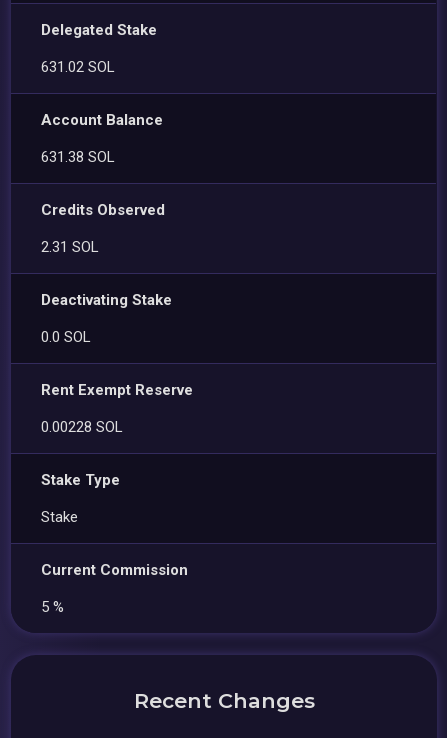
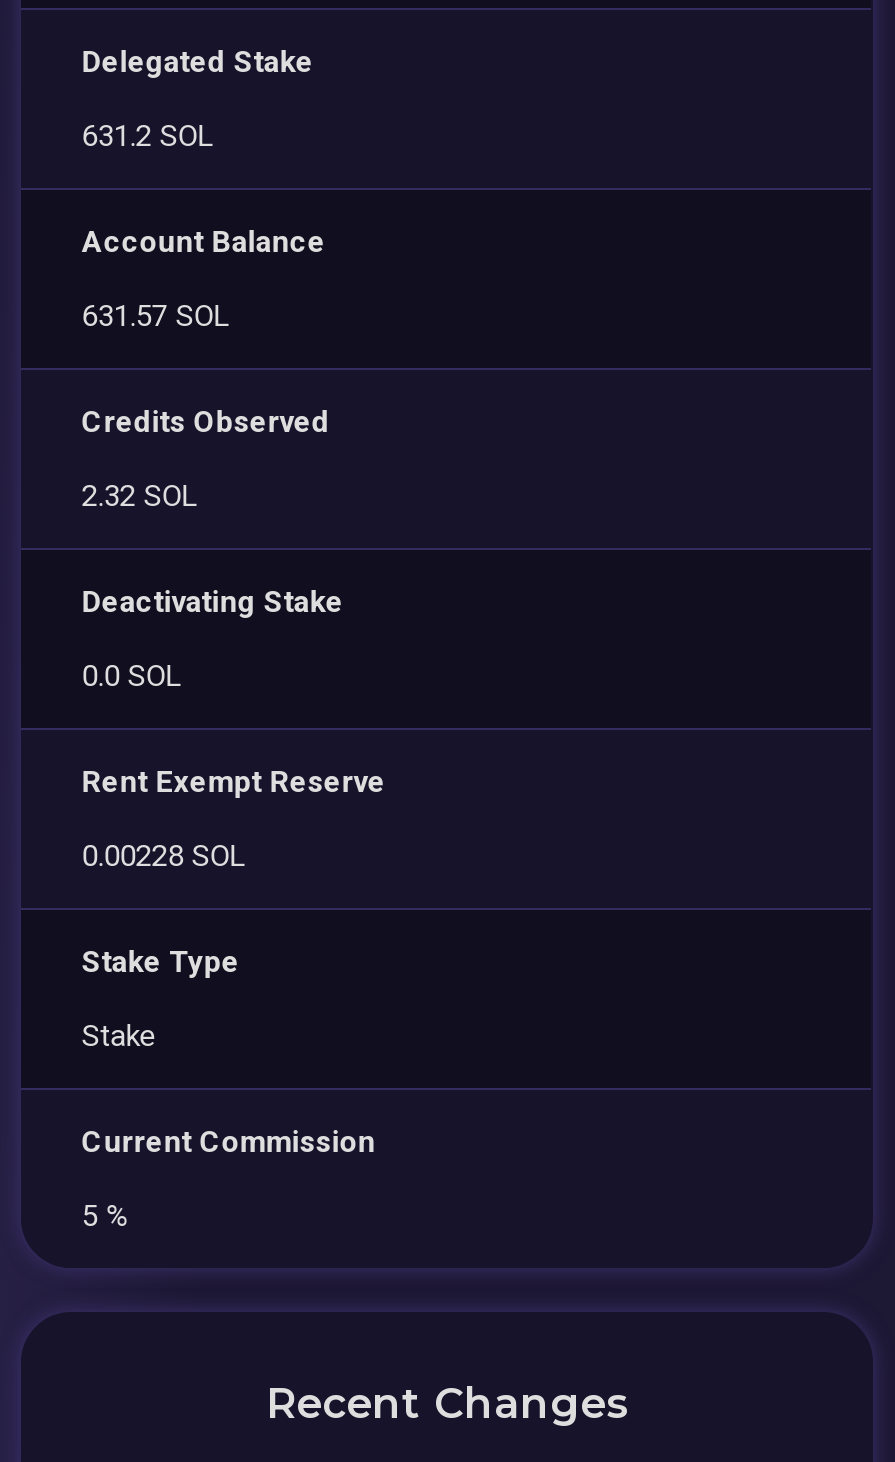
- 631.02 SOL
+ 631.2 SOL

- 631.38 SOL
+ 631.57 SOL

- 2.31 SOL
+ 2.32 SOL
